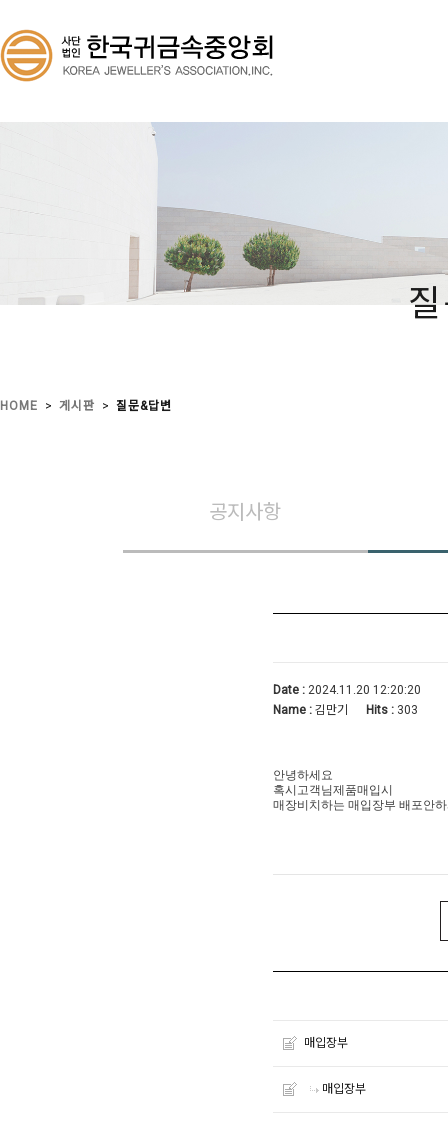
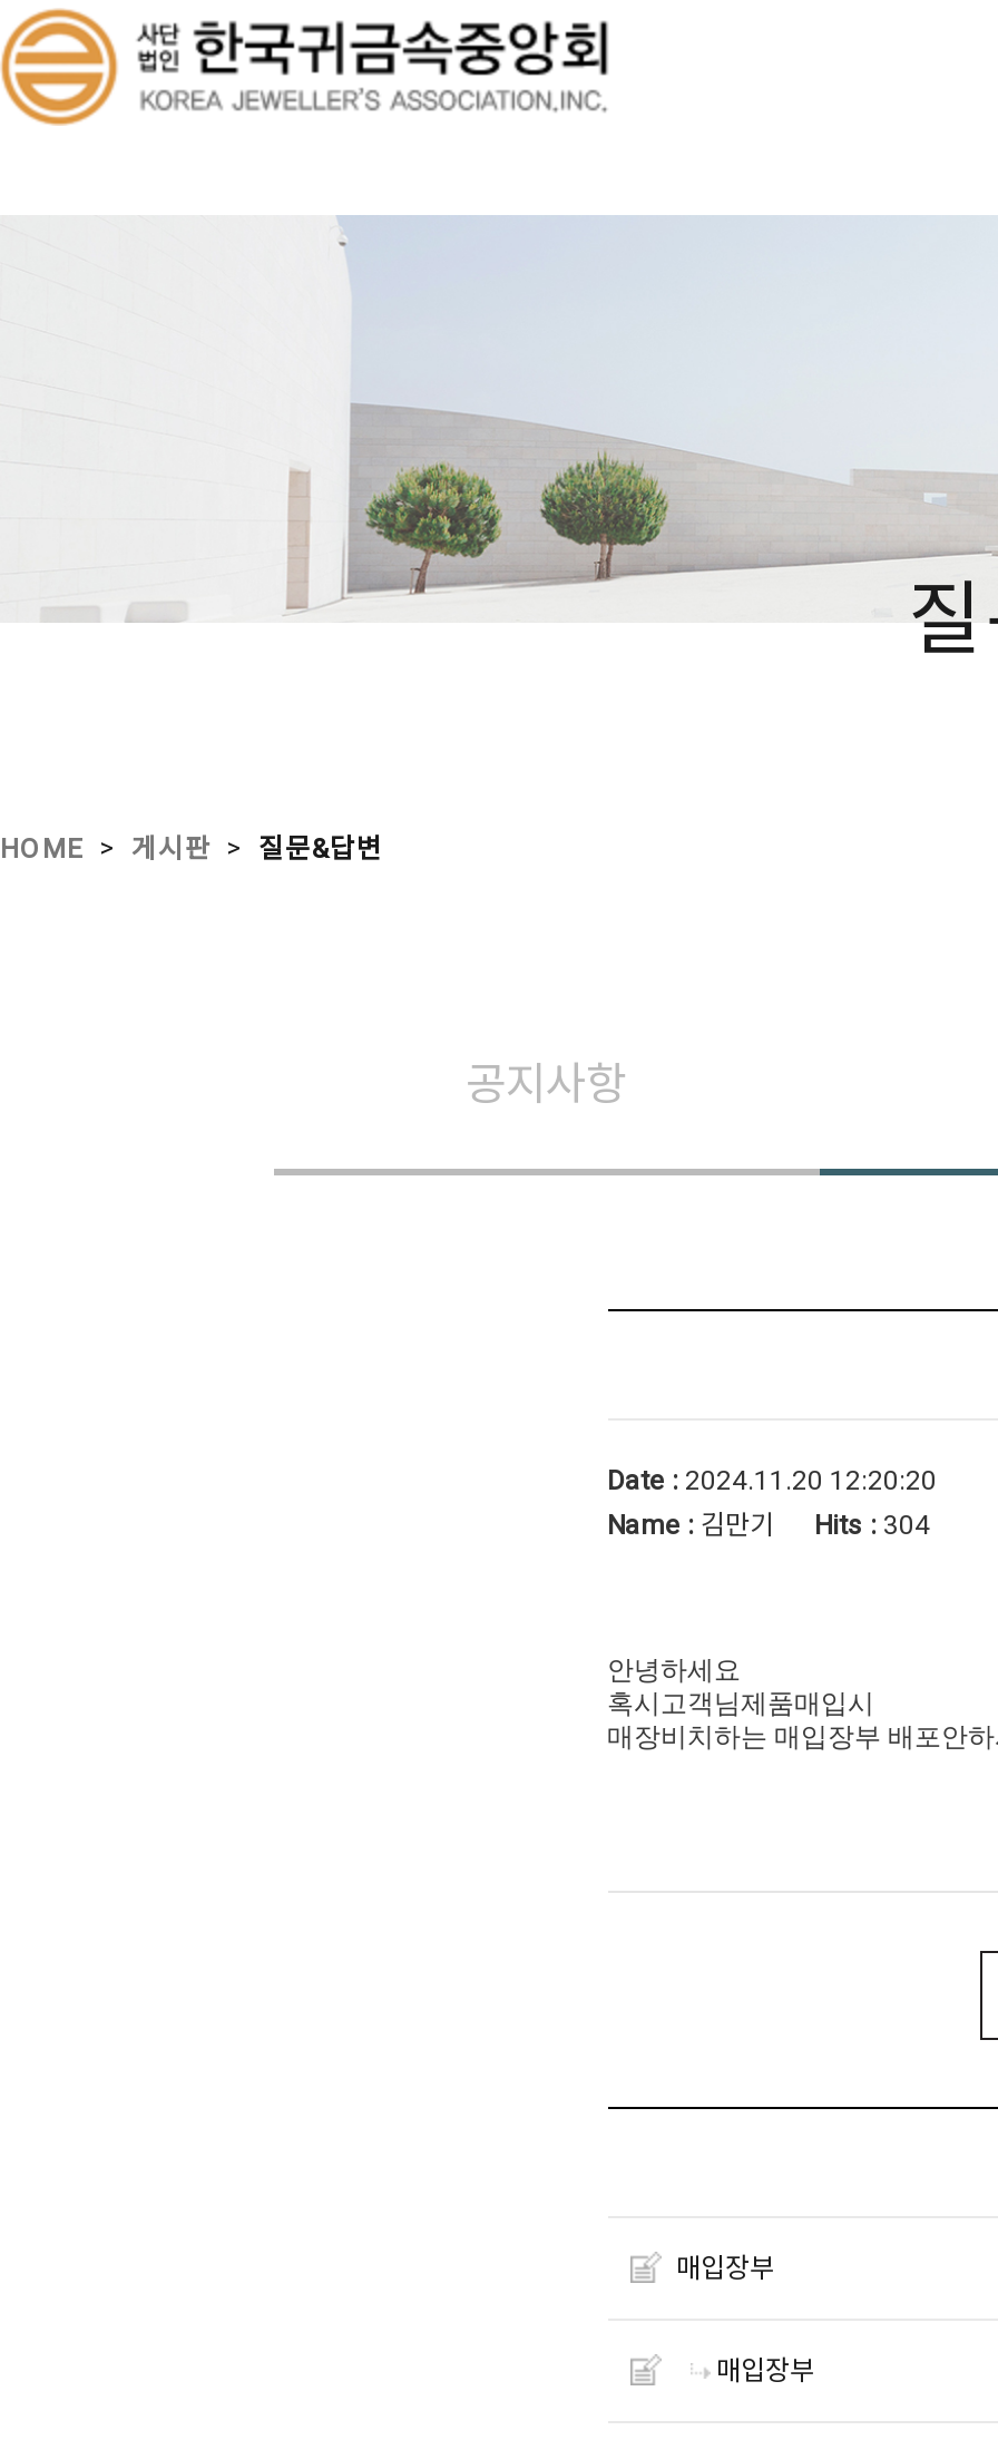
- Name : 김만기 Hits : 303
+ Name : 김만기 Hits : 304
